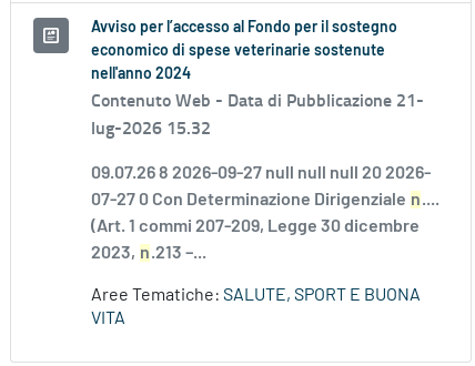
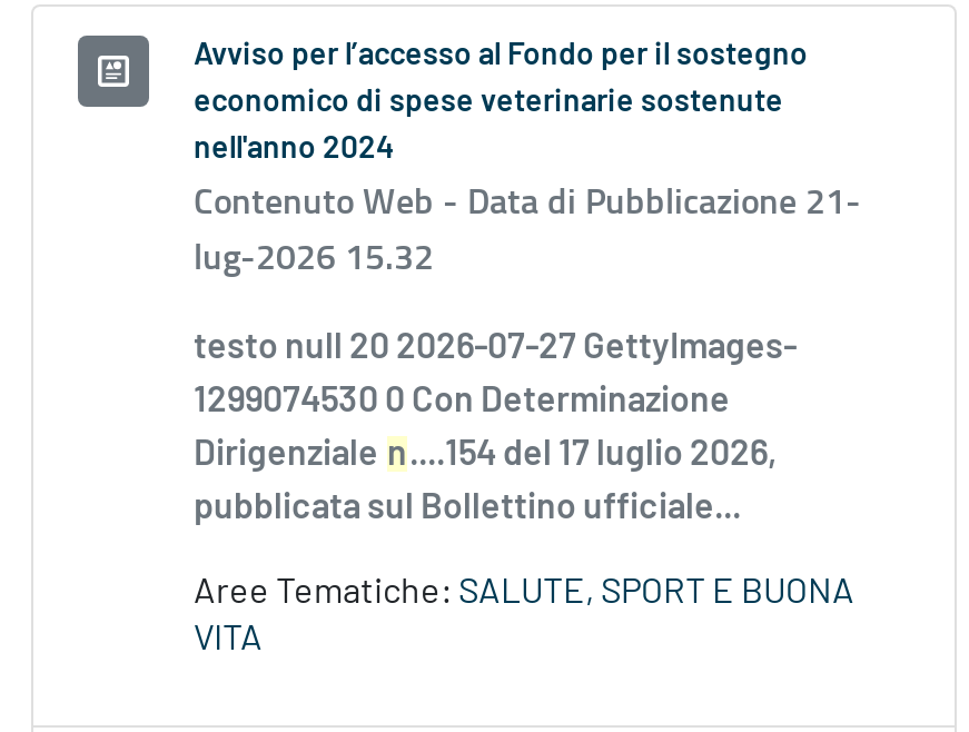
- 09.07.26 8 2026-09-27 null null null 20 2026-
+ testo null 20 2026-07-27 GettyImages-

- 07-27 0 Con Determinazione Dirigenziale n....
+ 1299074530 0 Con Determinazione

- (Art. 1 commi 207-209, Legge 30 dicembre
+ Dirigenziale n....154 del 17 luglio 2026,

- 2023, n.213 –...
+ pubblicata sul Bollettino ufficiale...
